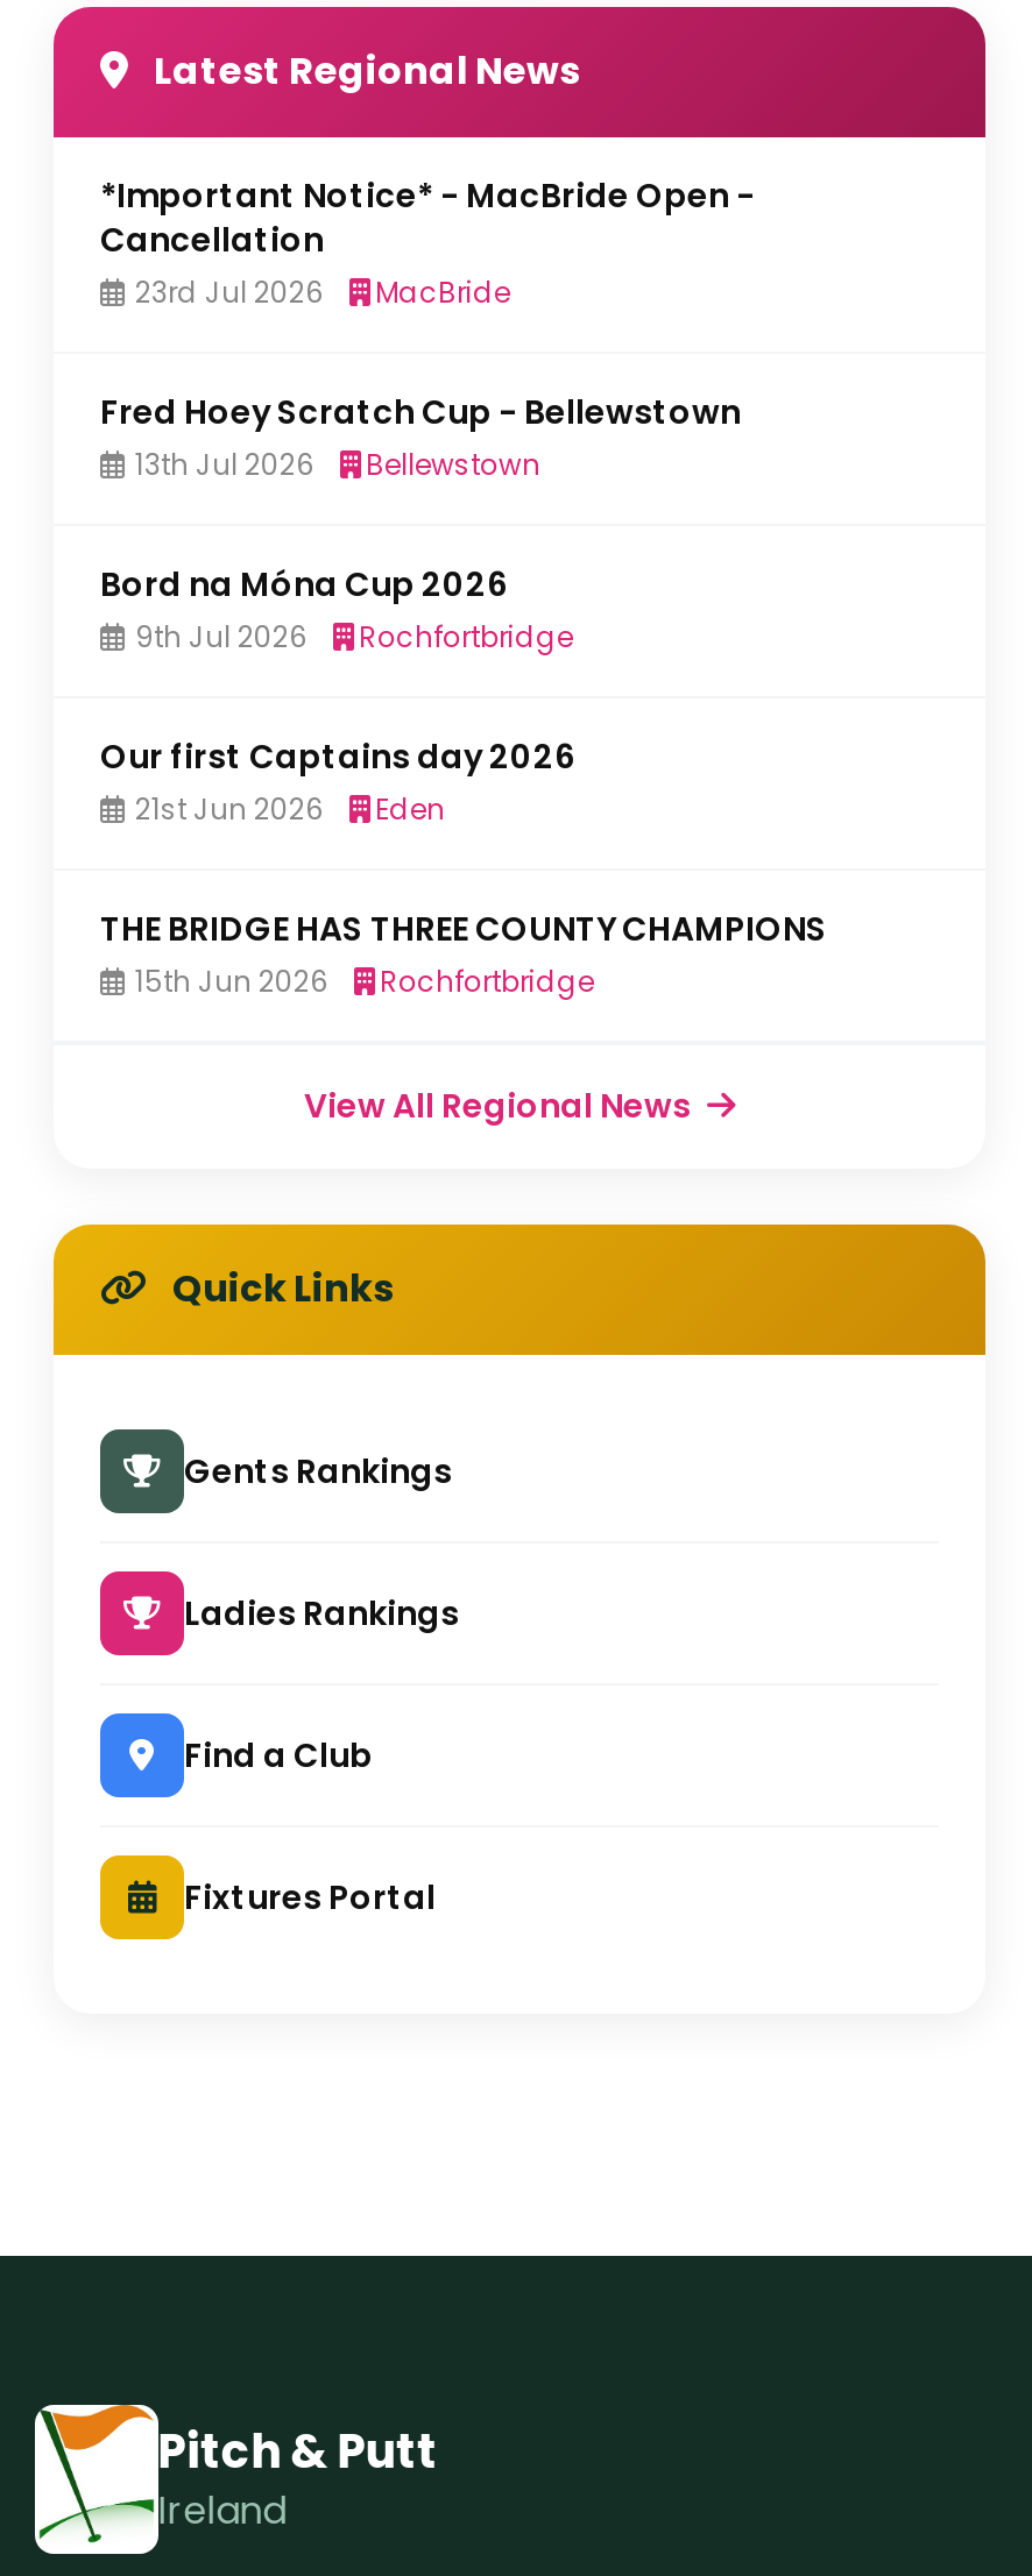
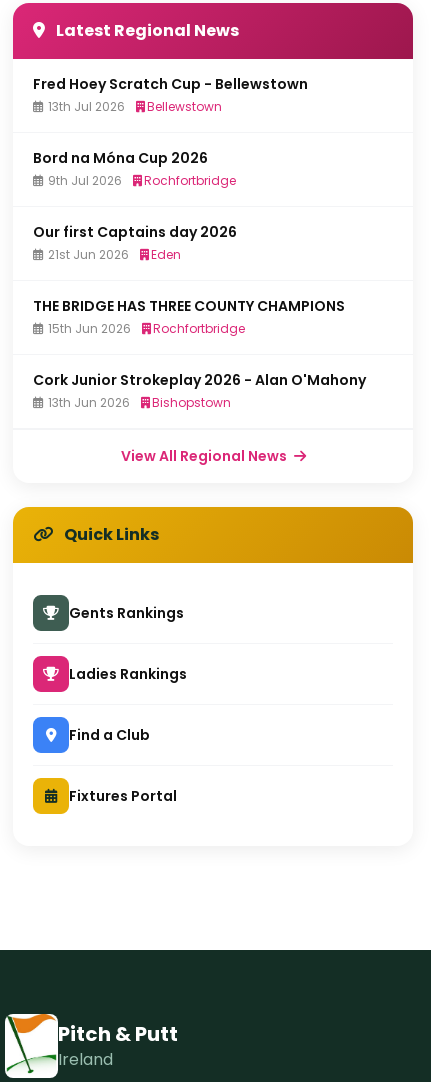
- *Important Notice* - MacBride Open -
- Cancellation
- 23rd Jul 2026
- MacBride

moved up: Fred Hoey Scratch Cup - Bellewstown | 13th Jul 2026 | Bellewstown | ... | 15th Jun 2026 | Rochfortbridge

+ Cork Junior Strokeplay 2026 - Alan O'Mahony
+ 13th Jun 2026
+ Bishopstown
